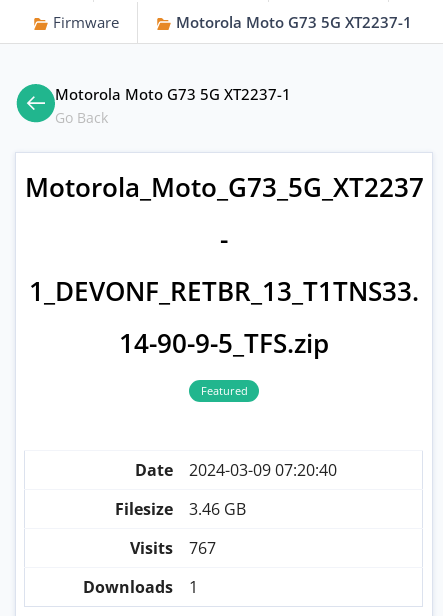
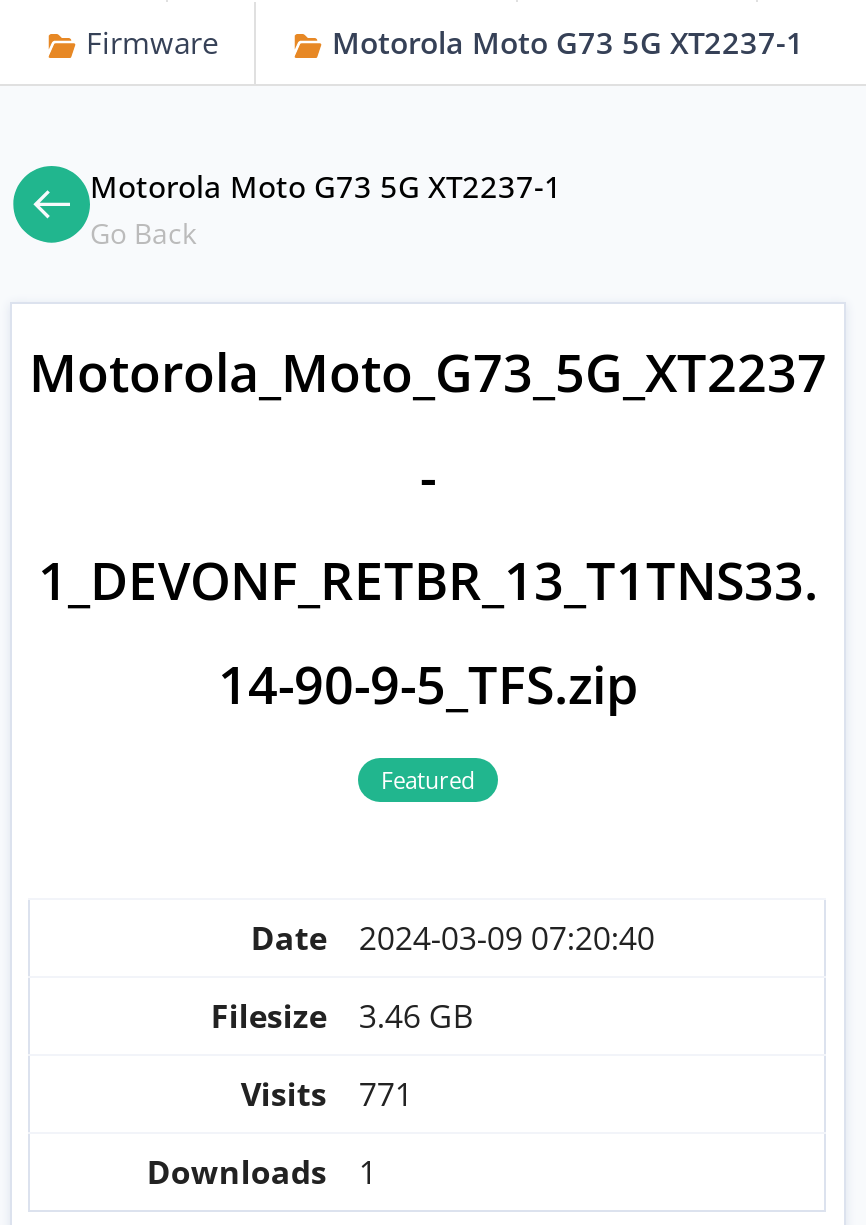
- Visits 767
+ Visits 771
